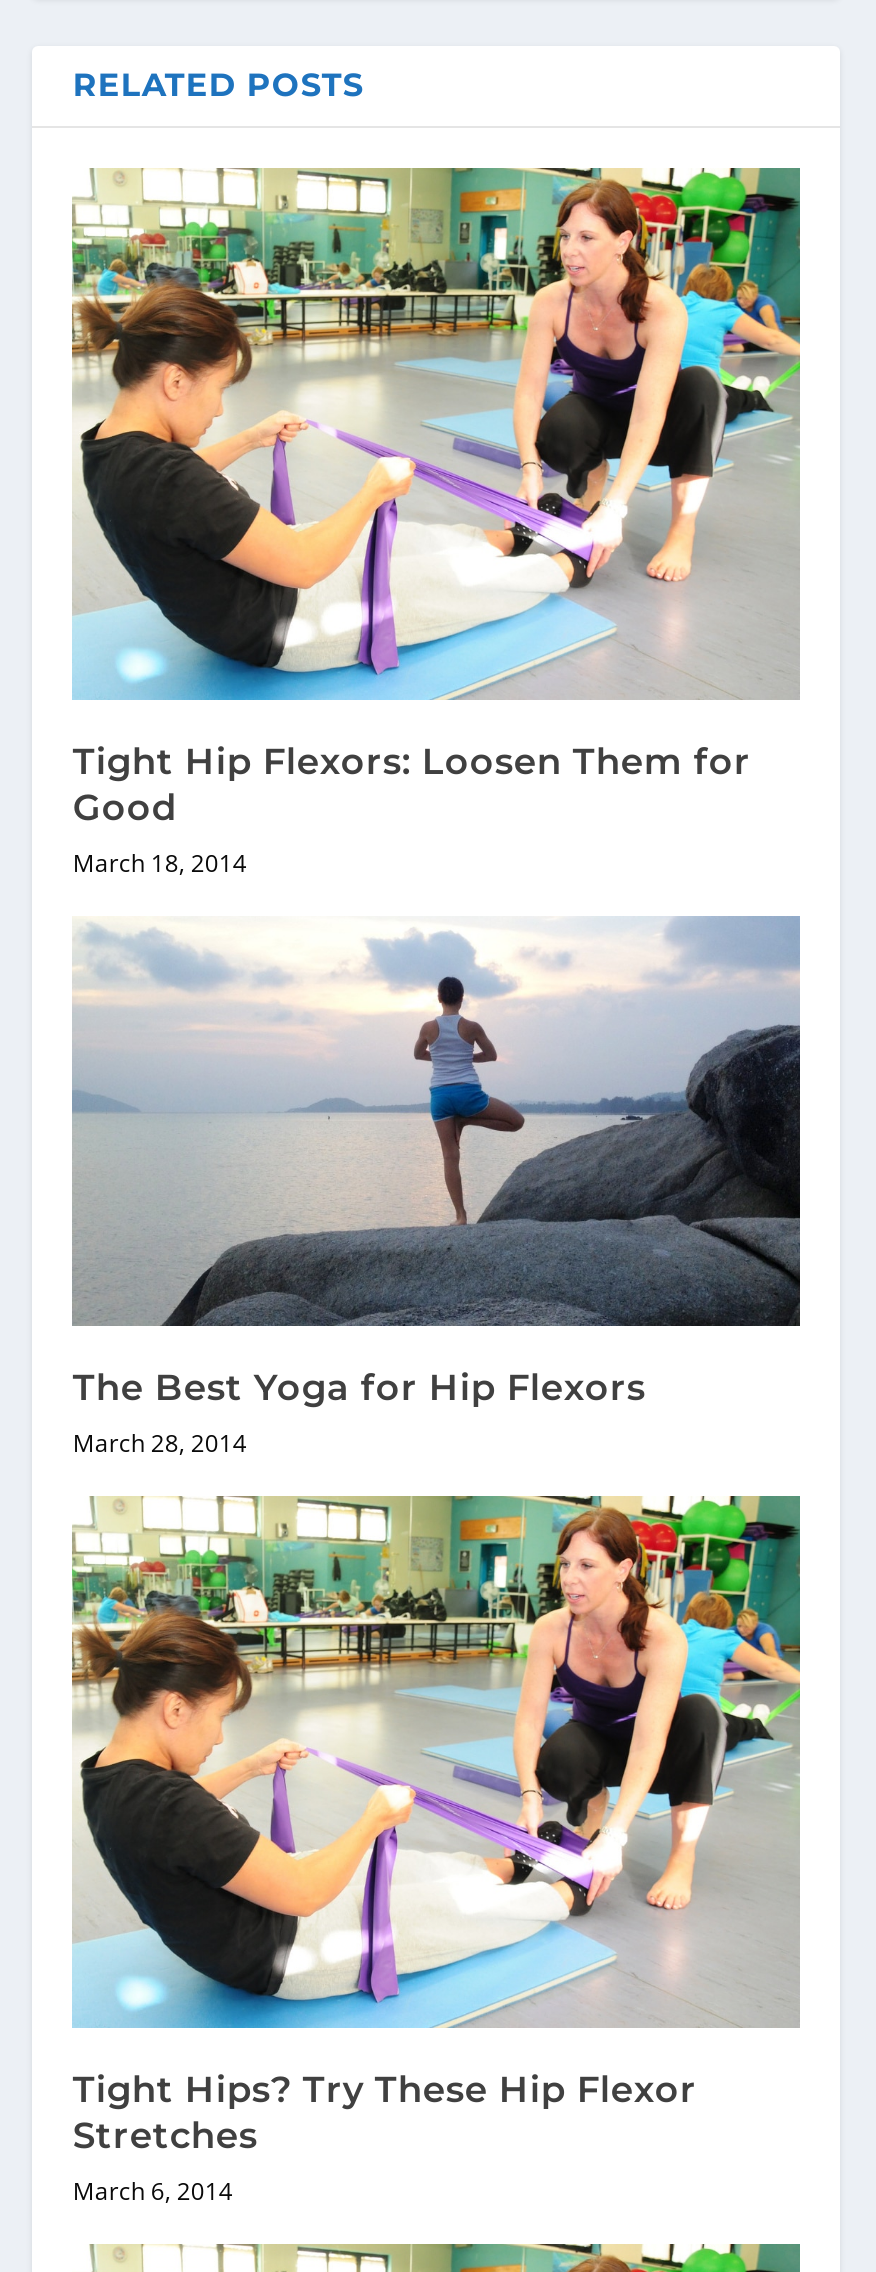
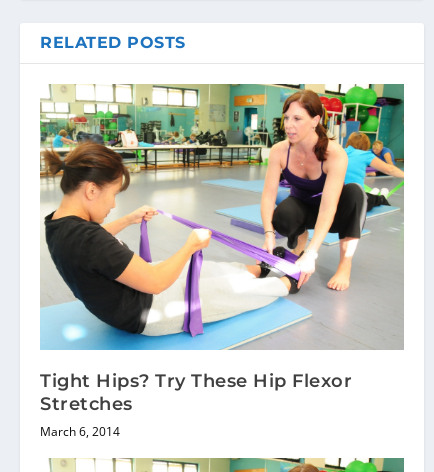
- Tight Hip Flexors: Loosen Them for
- Good
- March 18, 2014

- [image]
- The Best Yoga for Hip Flexors
- March 28, 2014
